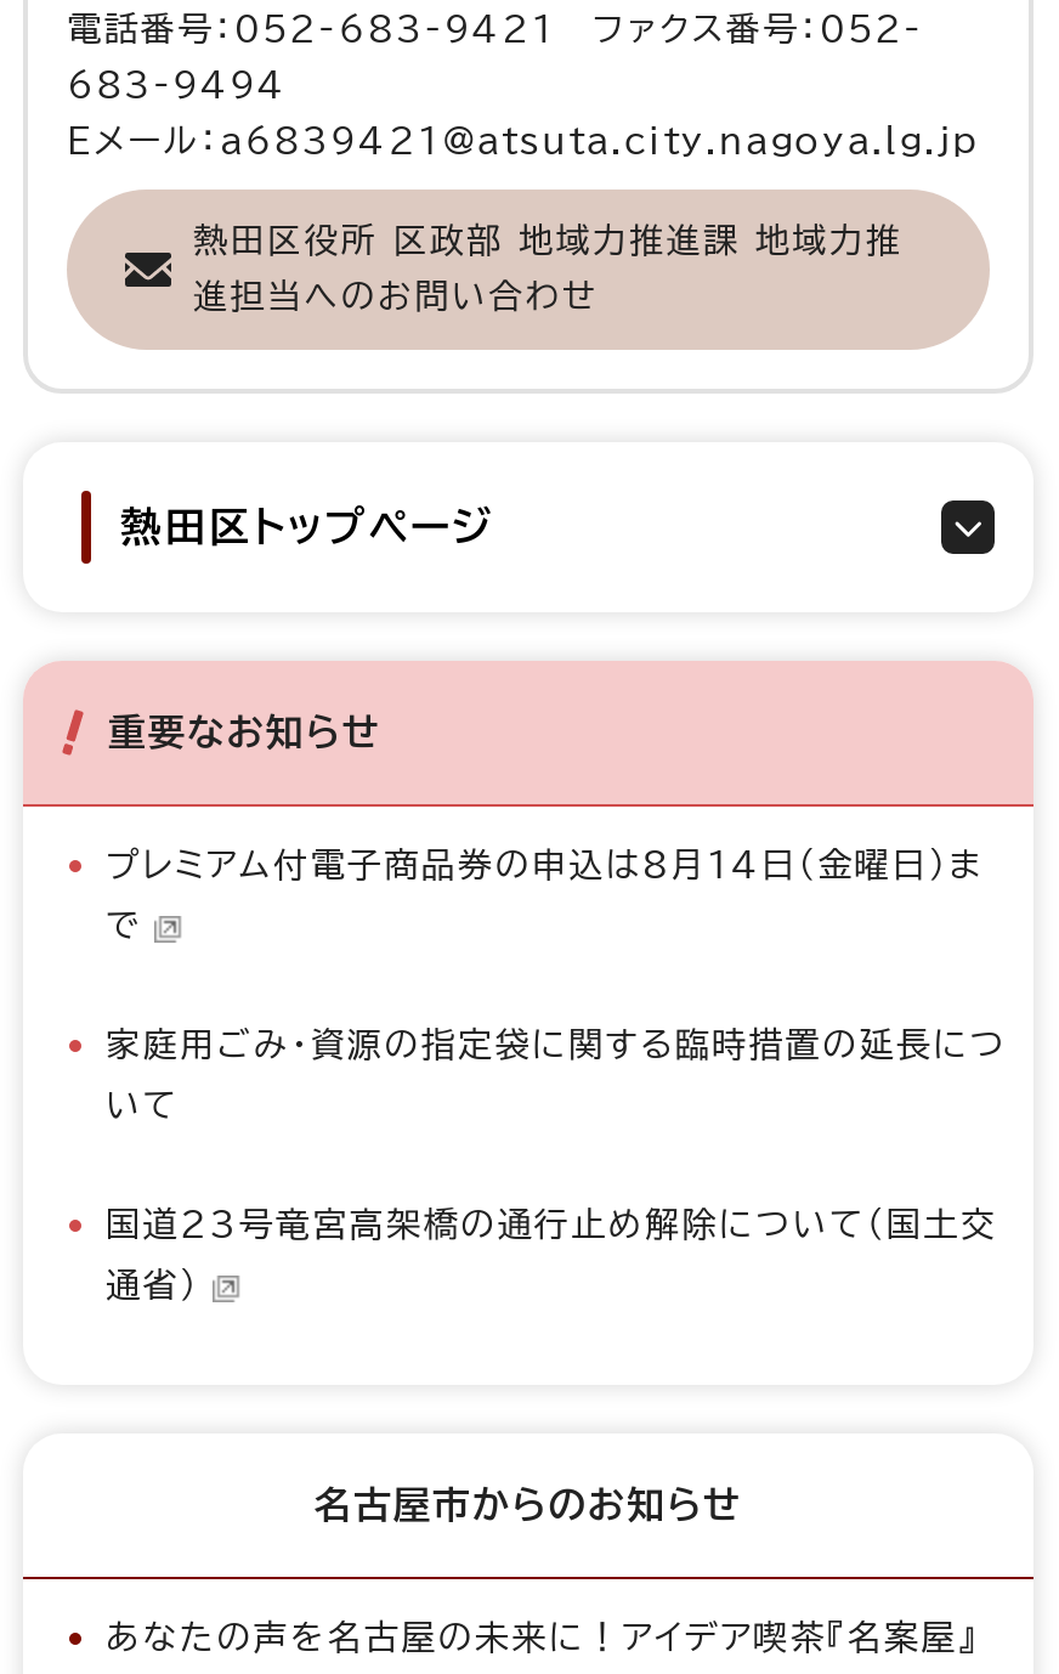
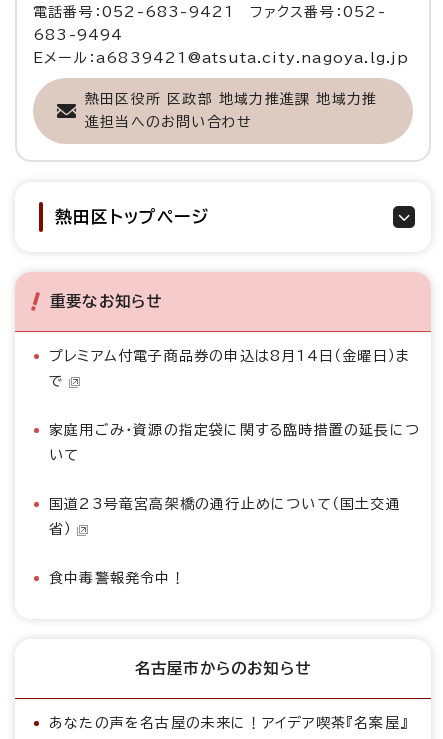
- 国道23号竜宮高架橋の通行止め解除について（国土交
- 通省）
+ 国道23号竜宮高架橋の通行止めについて（国土交通
+ 省）
+ 食中毒警報発令中！
